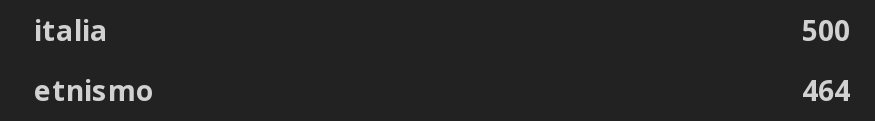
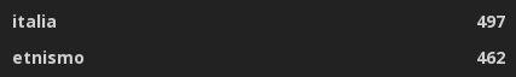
- 500
+ 497

- 464
+ 462
